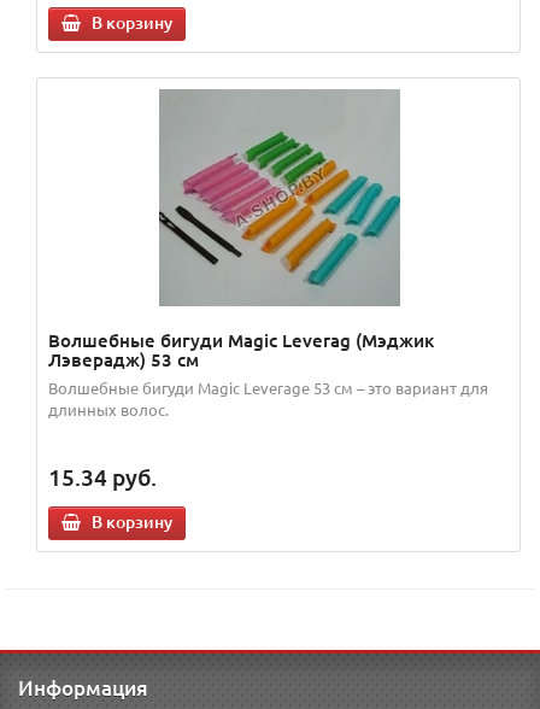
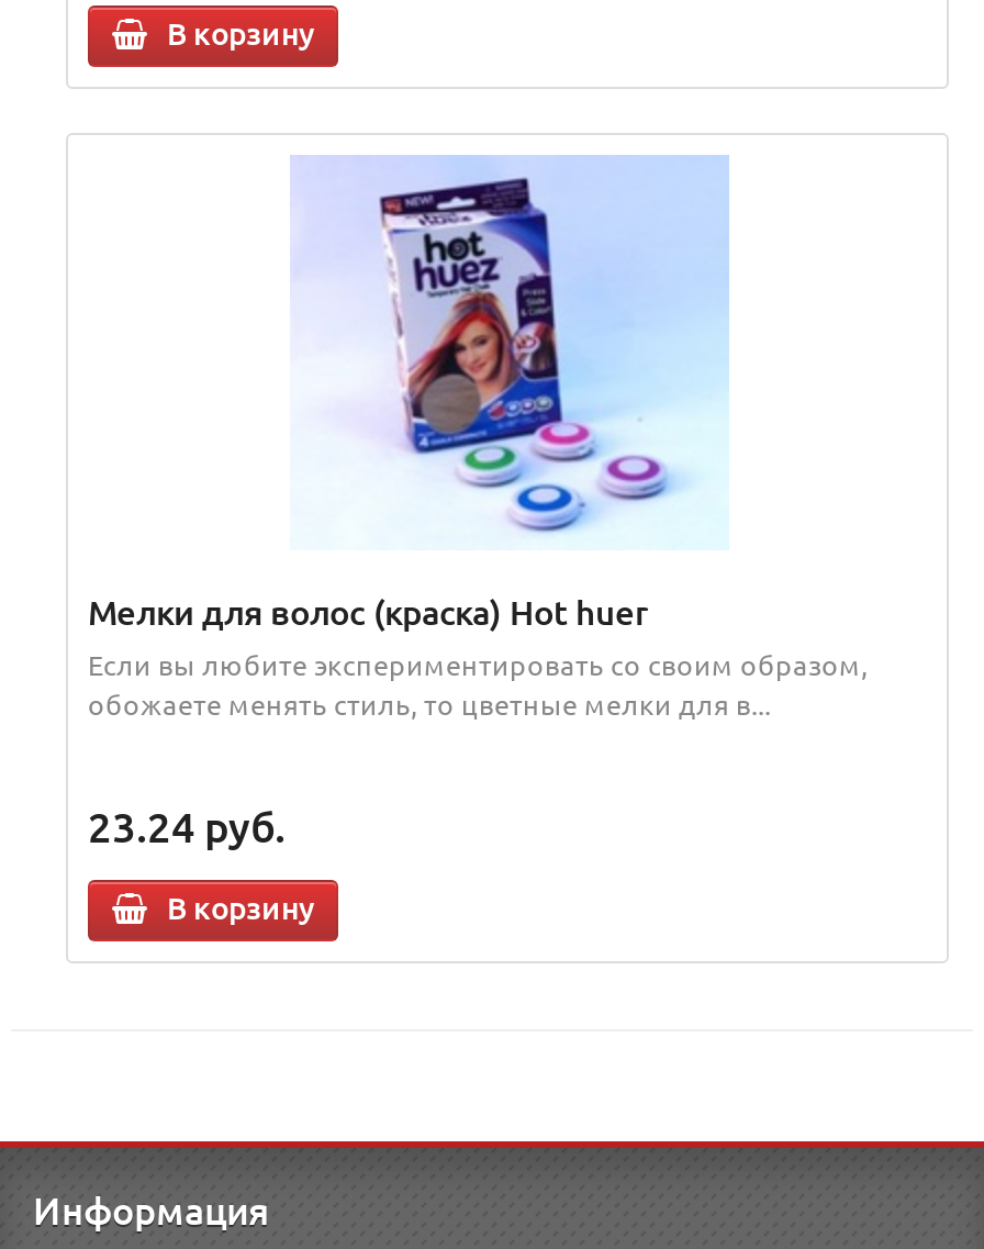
- [image]
- Волшебные бигуди Magic Leverag (Мэджик
- Лэверадж) 53 см
- Волшебные бигуди Magic Leverage 53 см – это вариант для
- длинных волос.
+ [image]
+ Мелки для волос (краска) Hot huer
+ Если вы любите экспериментировать со своим образом,
+ обожаете менять стиль, то цветные мелки для в...

- 15.34 руб.
+ 23.24 руб.
